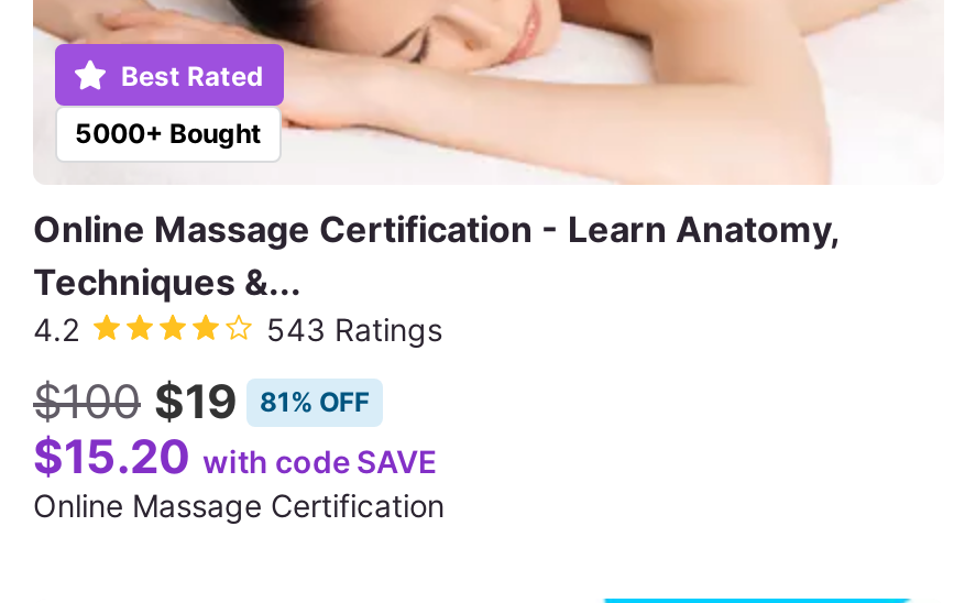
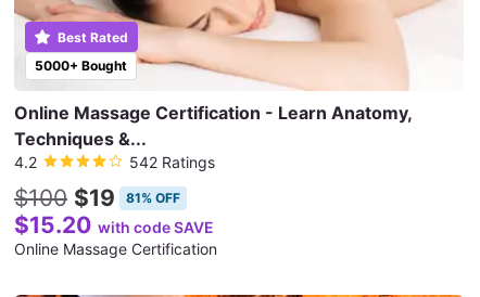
- 543 Ratings
+ 542 Ratings
